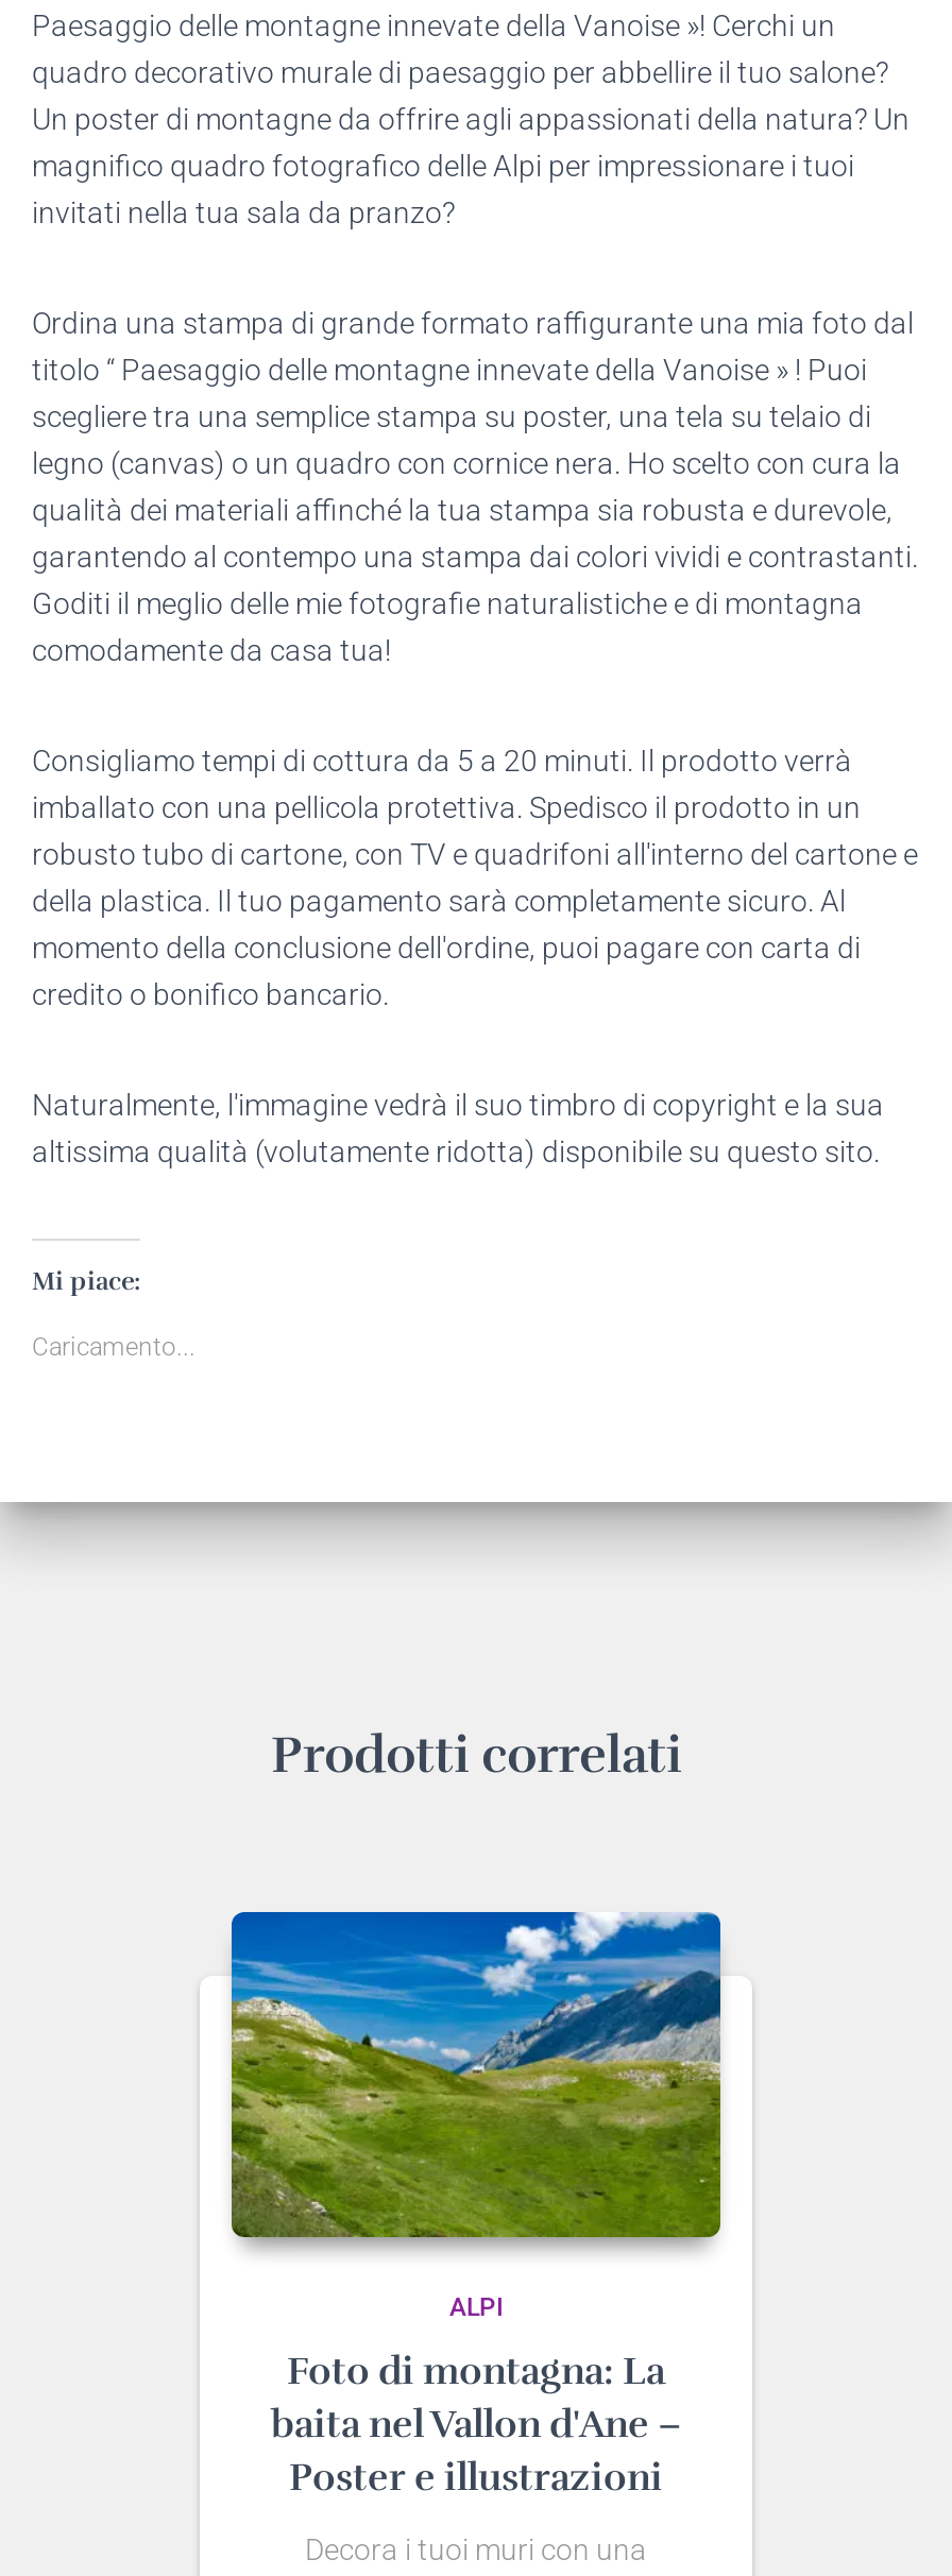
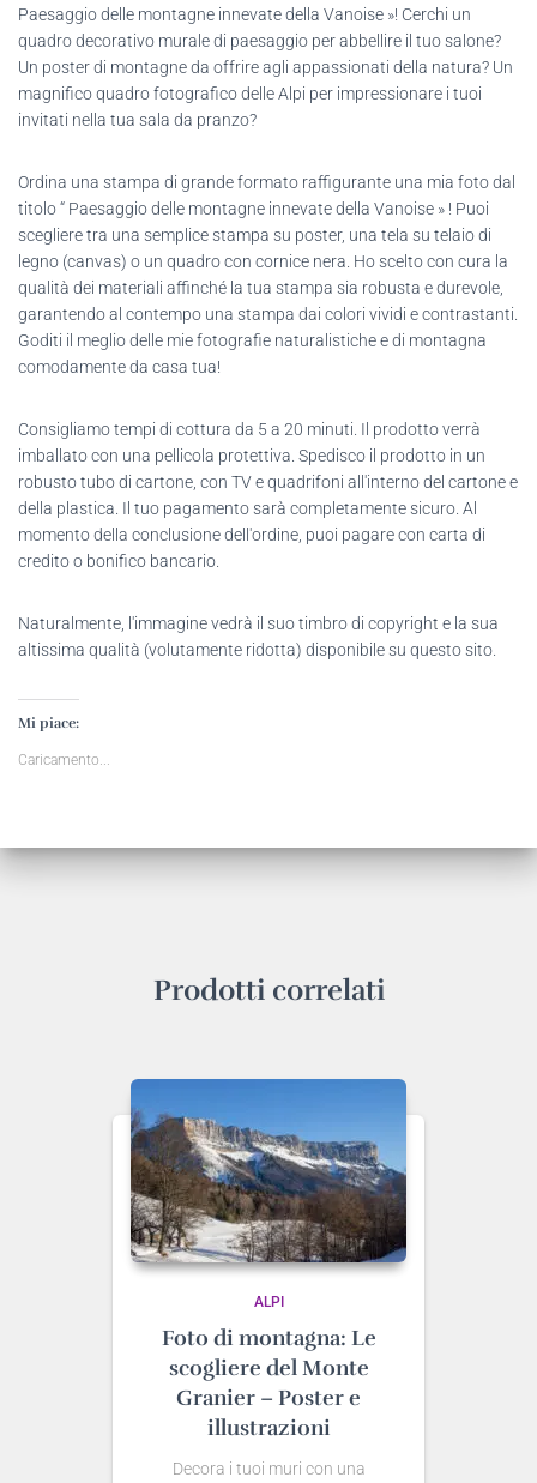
- [image]
+ [image]

- Foto di montagna: La
- baita nel Vallon d'Ane –
- Poster e illustrazioni
+ Foto di montagna: Le
+ scogliere del Monte
+ Granier – Poster e
+ illustrazioni
